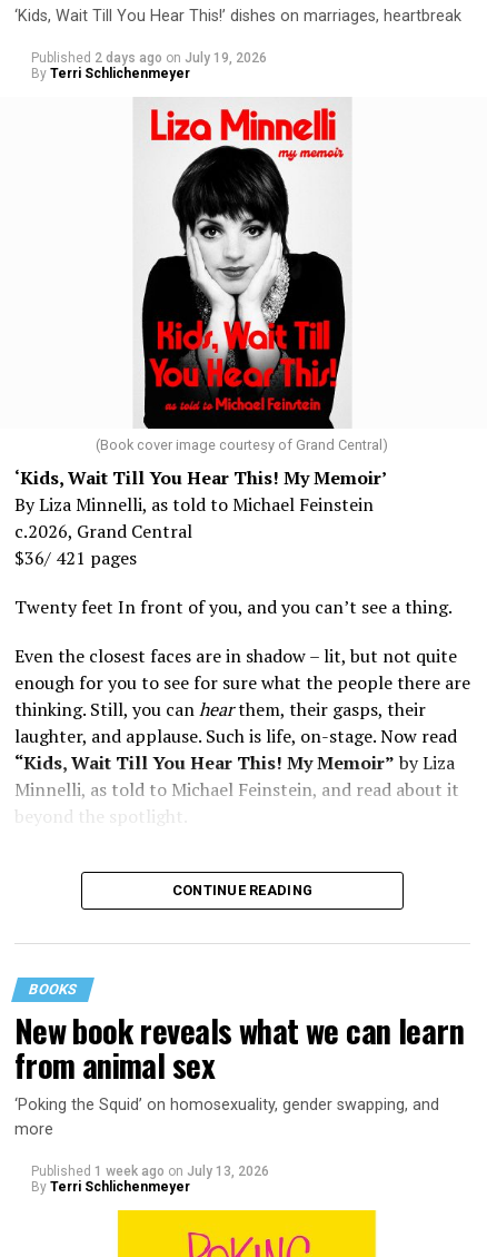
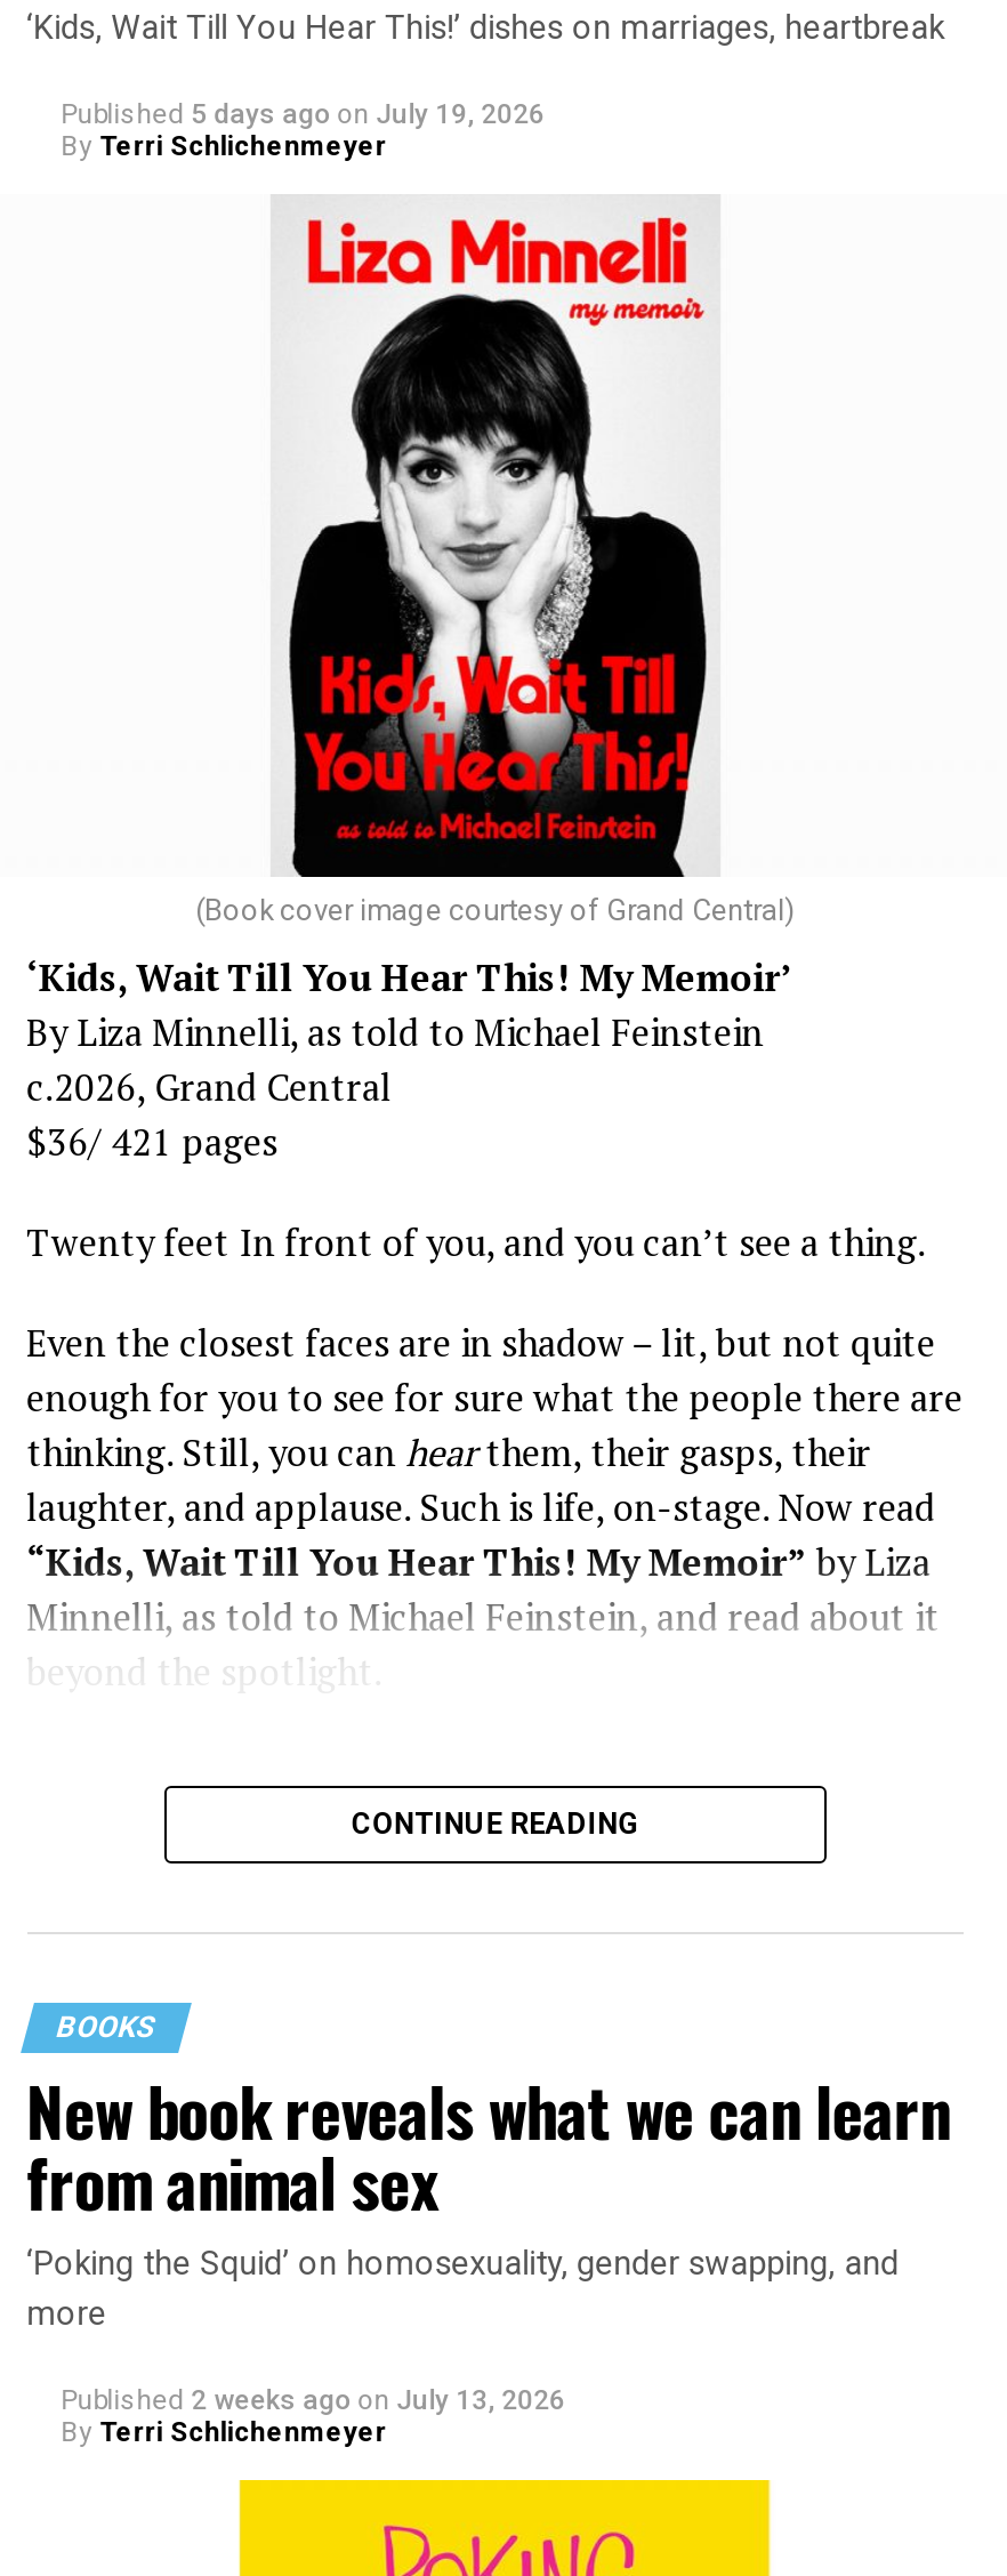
- Published 2 days ago on July 19, 2026
+ Published 5 days ago on July 19, 2026

- Published 1 week ago on July 13, 2026
+ Published 2 weeks ago on July 13, 2026
